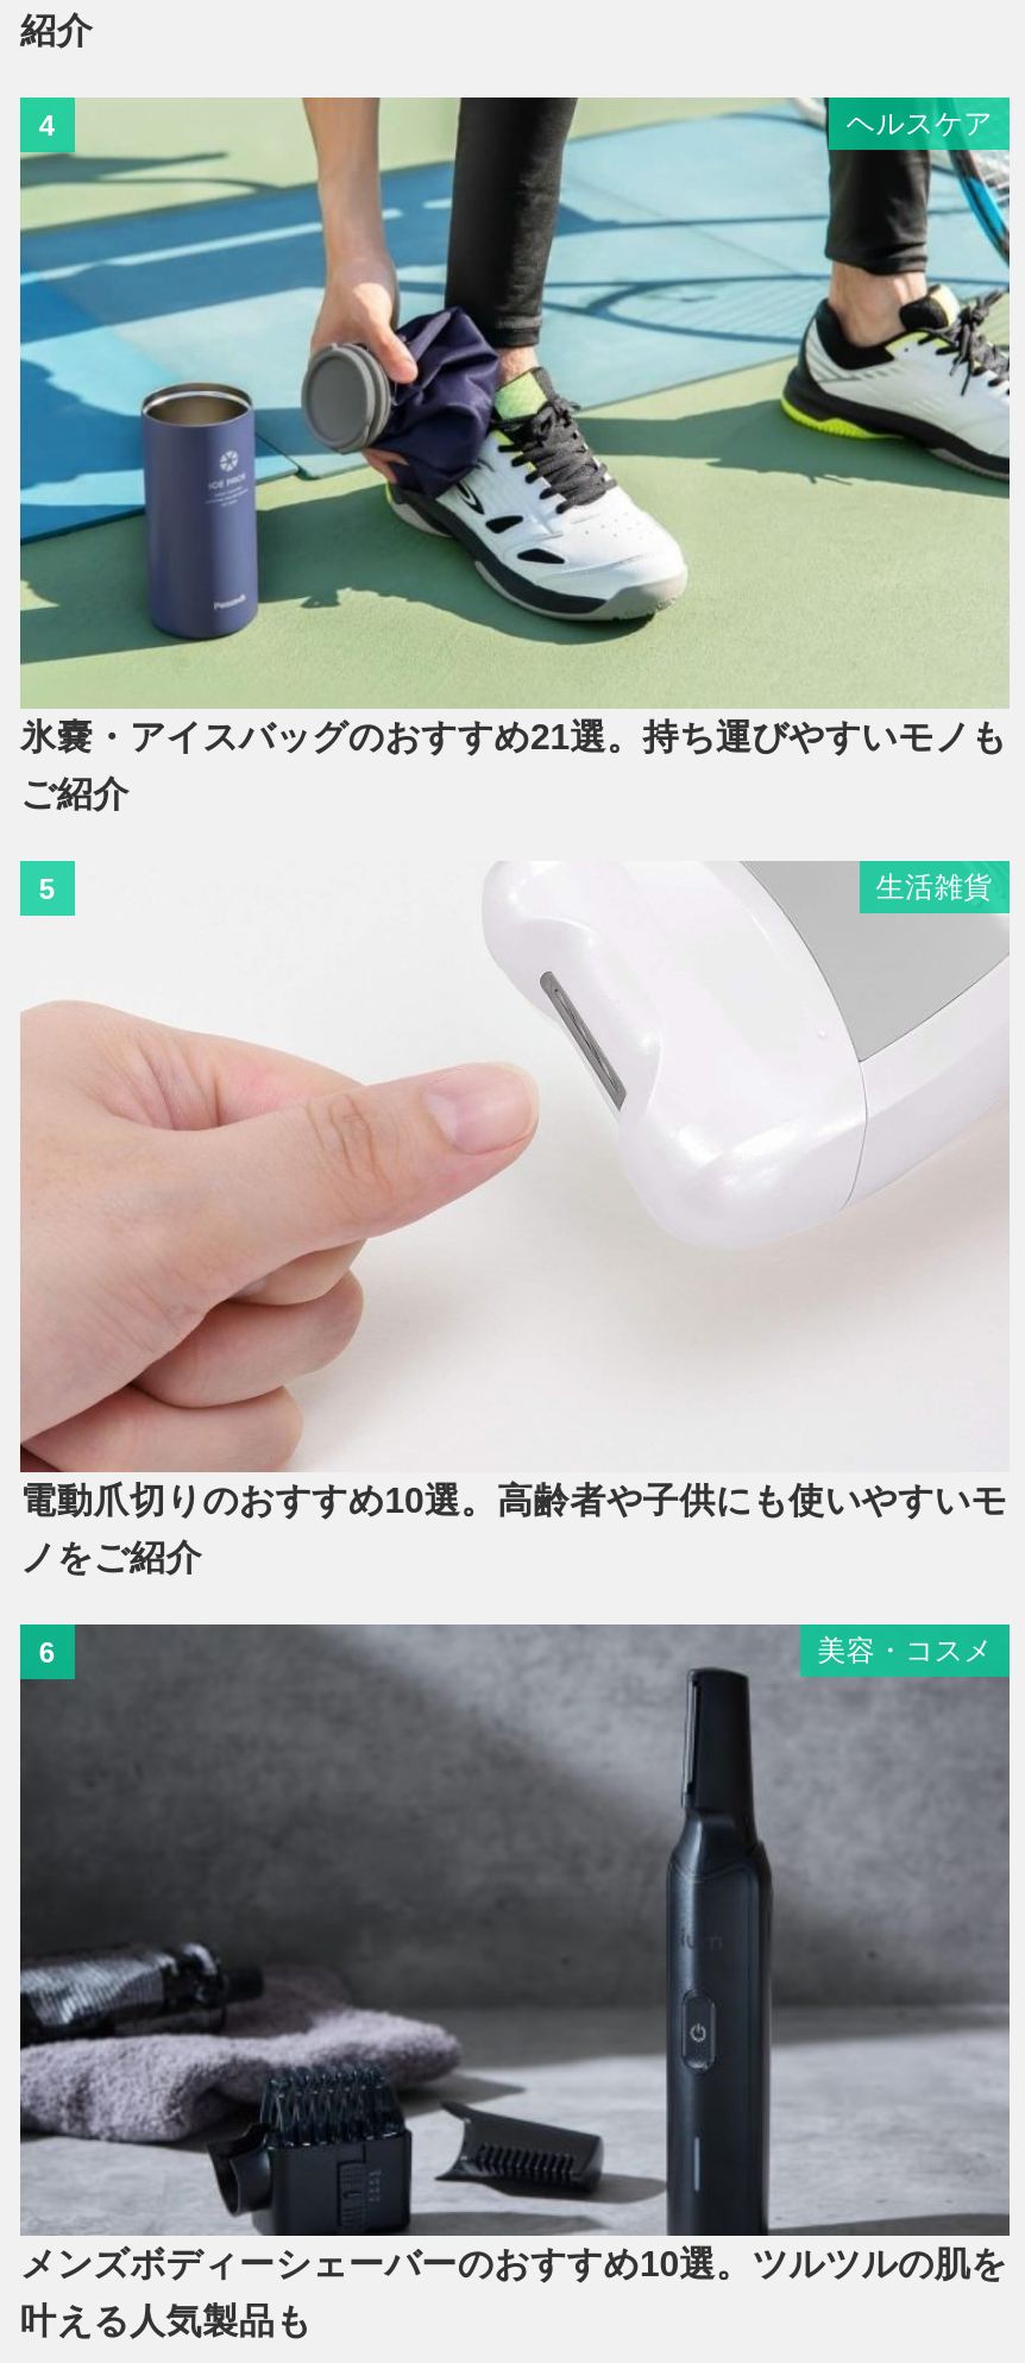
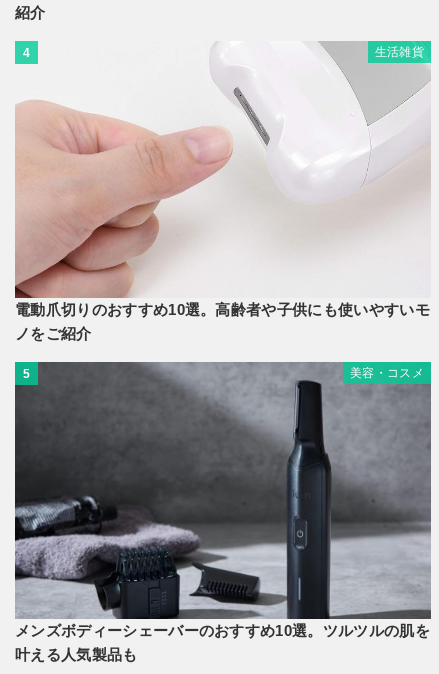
- [image]
- ヘルスケア

- 氷嚢・アイスバッグのおすすめ21選。持ち運びやすいモノも
- ご紹介
- 5

- 6
+ 5
